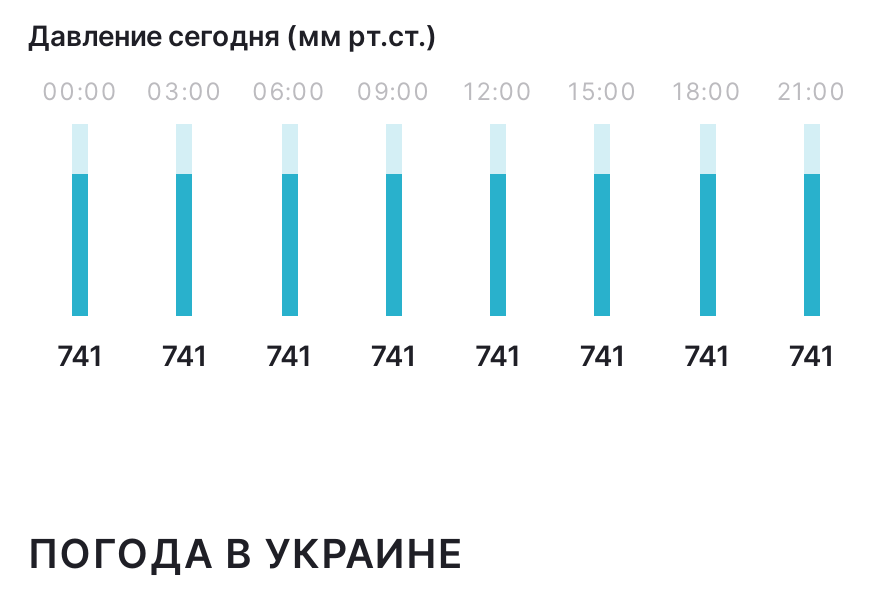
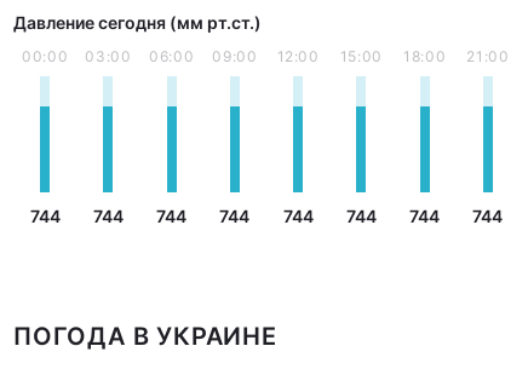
- 741
+ 744

- 741
+ 744

- 741
+ 744

- 741
+ 744

- 741
+ 744

- 741
+ 744

- 741
+ 744

- 741
+ 744
